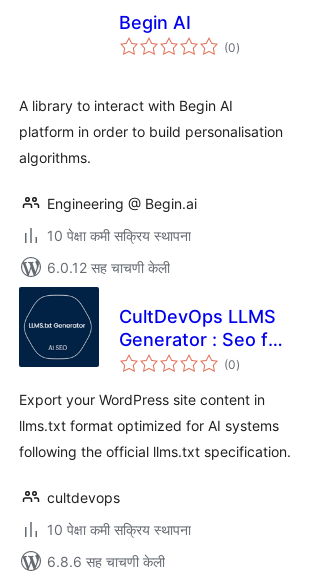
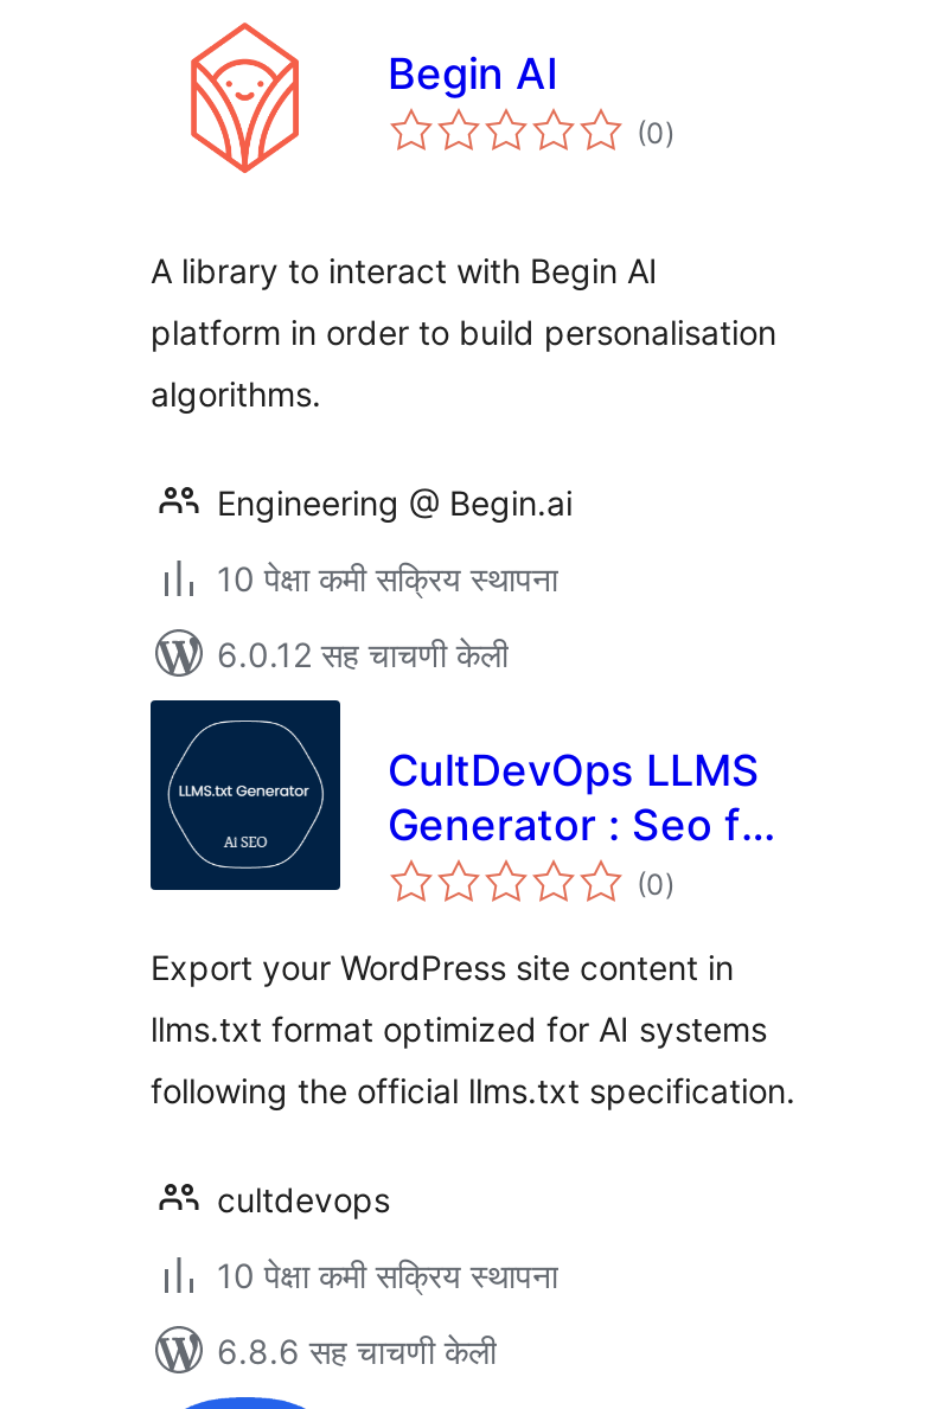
+ [image]
